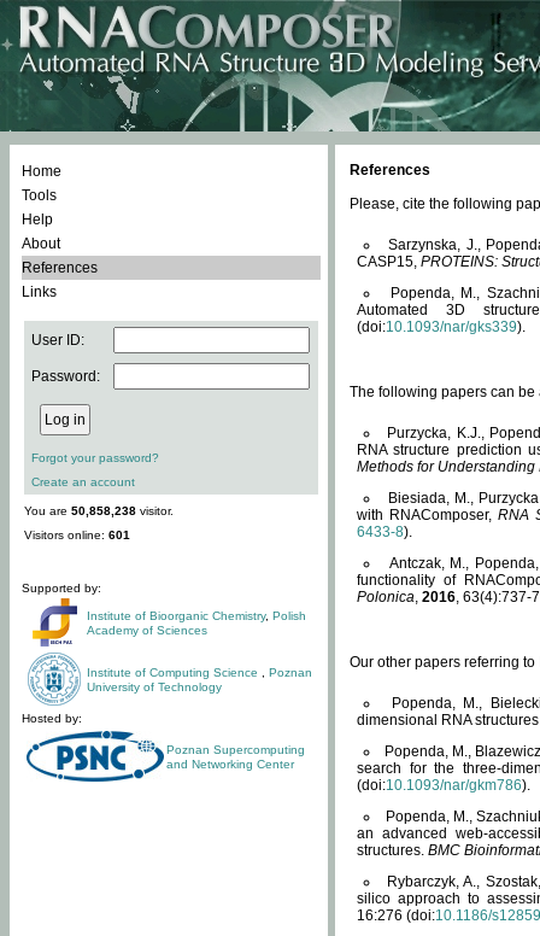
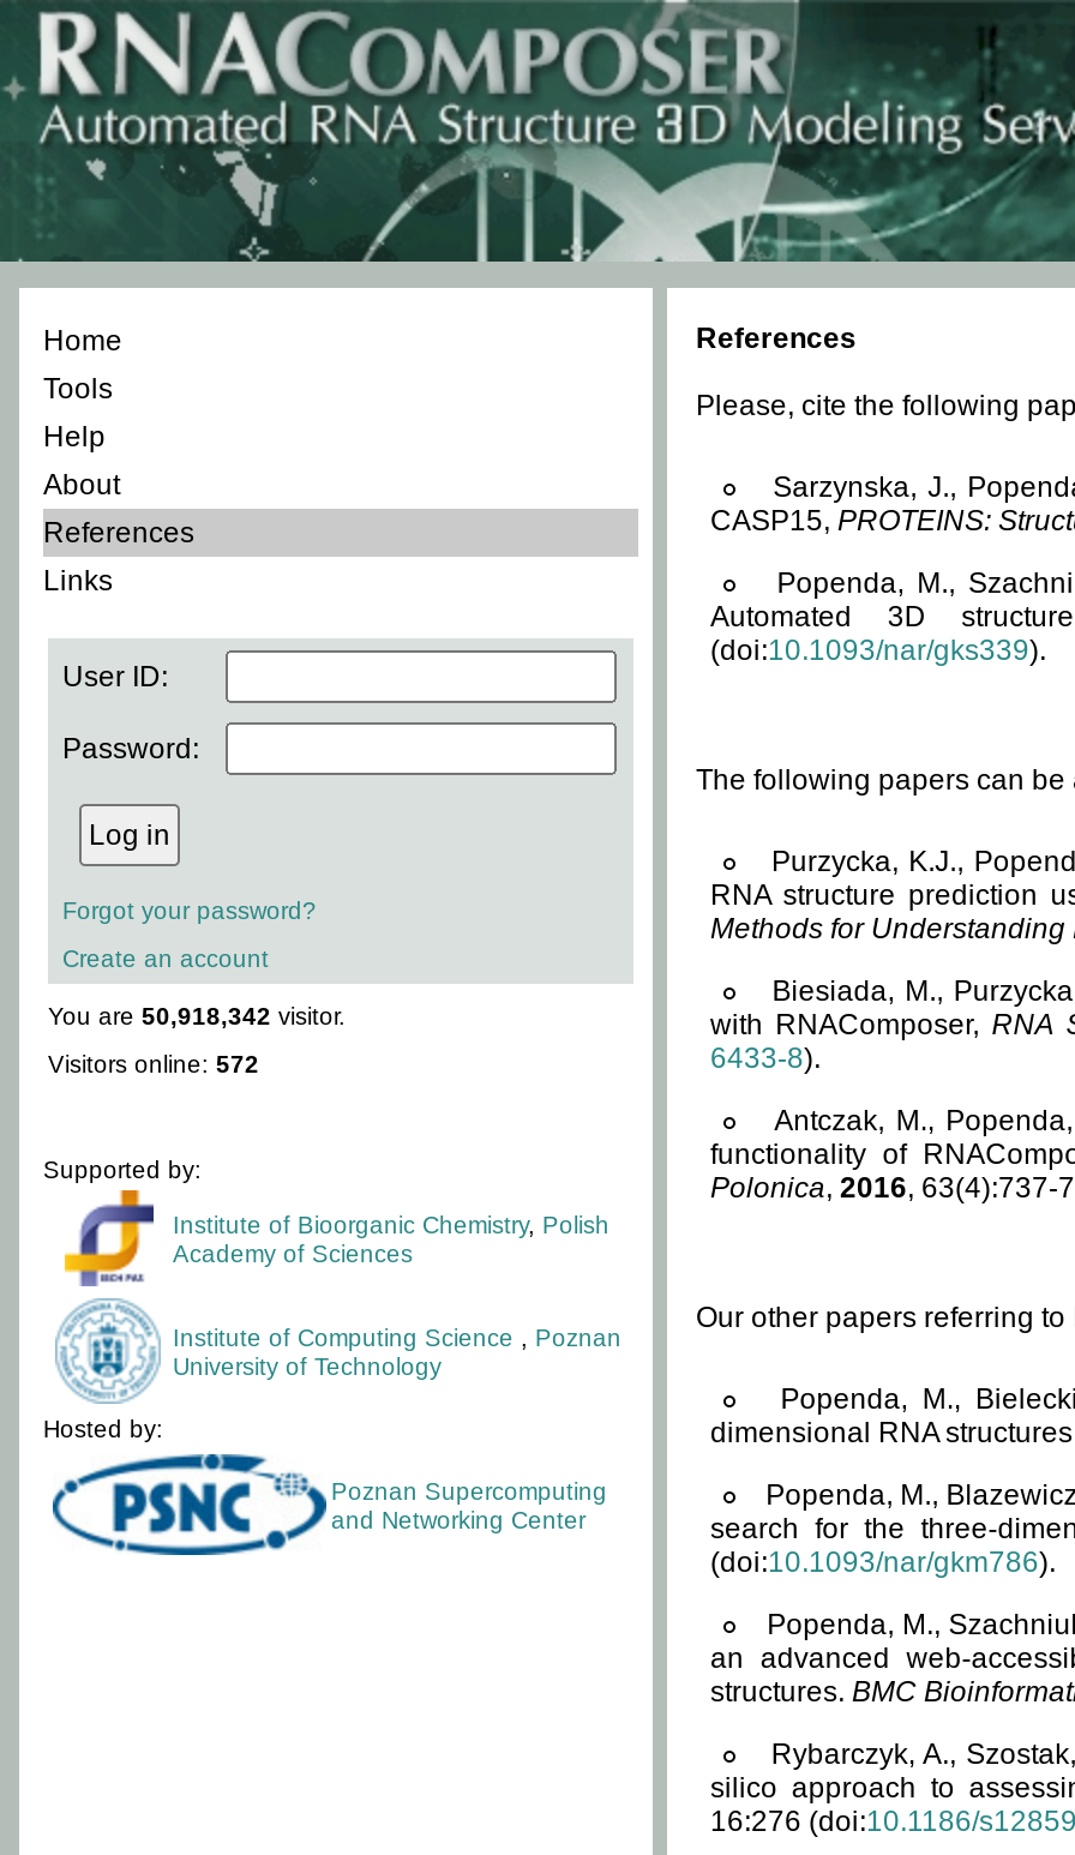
- You are 50,858,238 visitor.
+ You are 50,918,342 visitor.

- Visitors online: 601
+ Visitors online: 572
